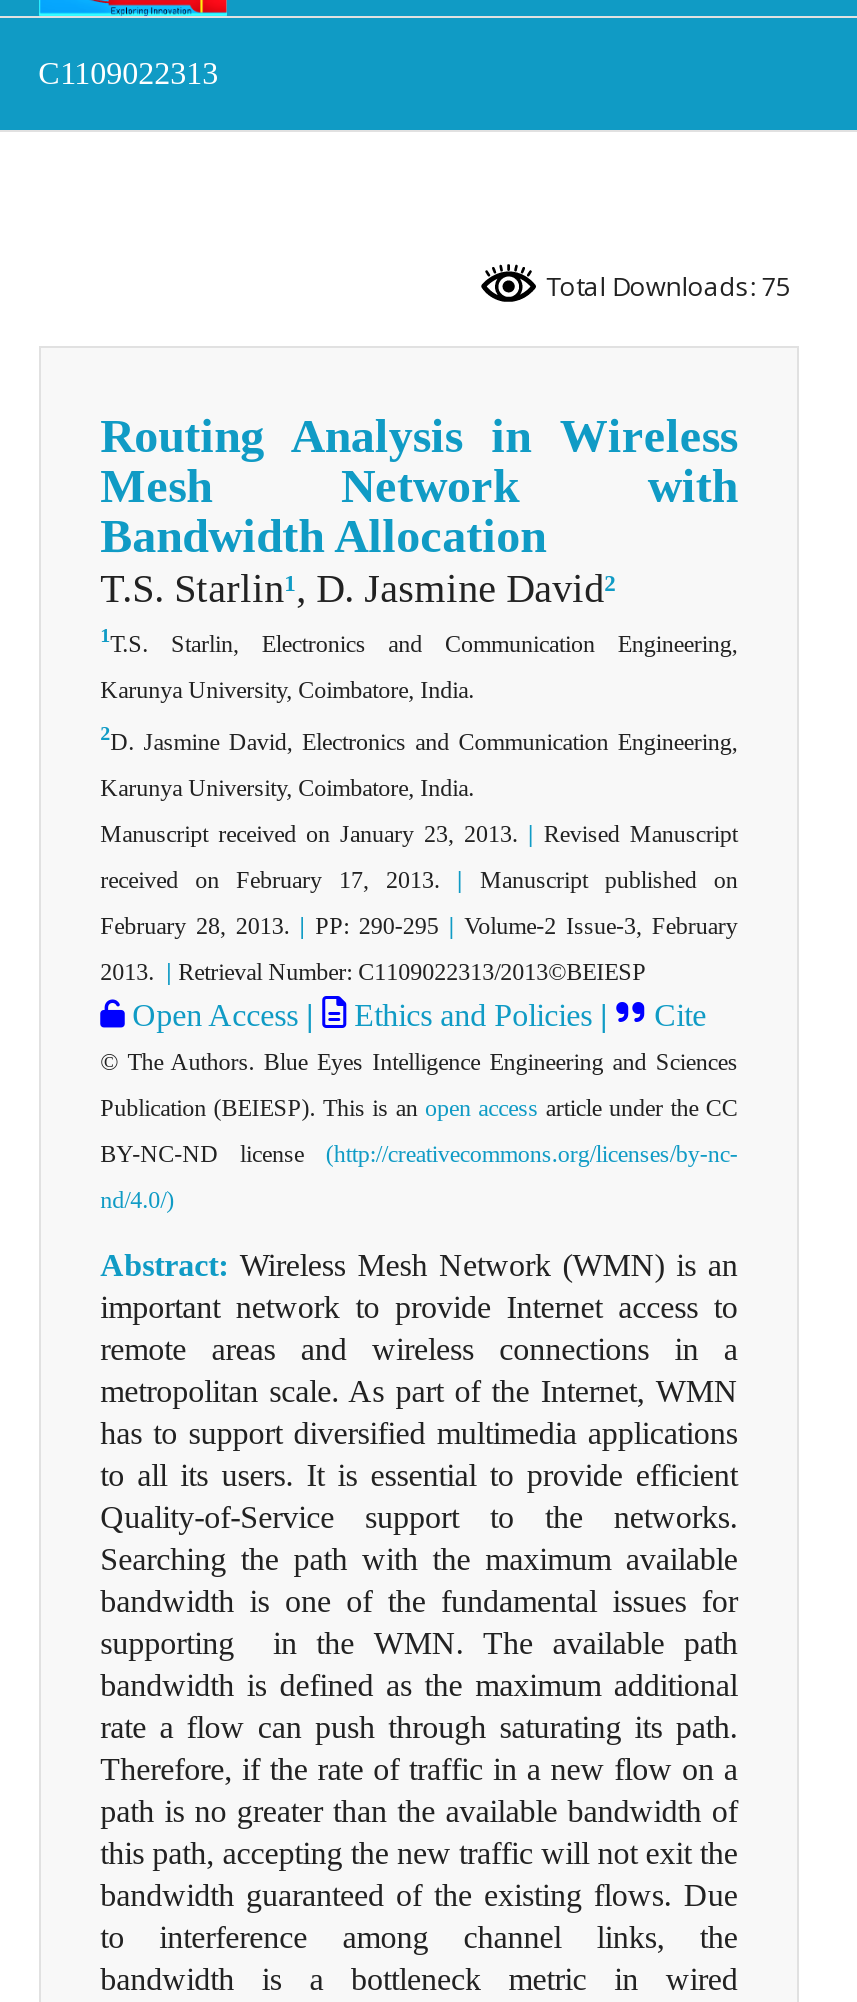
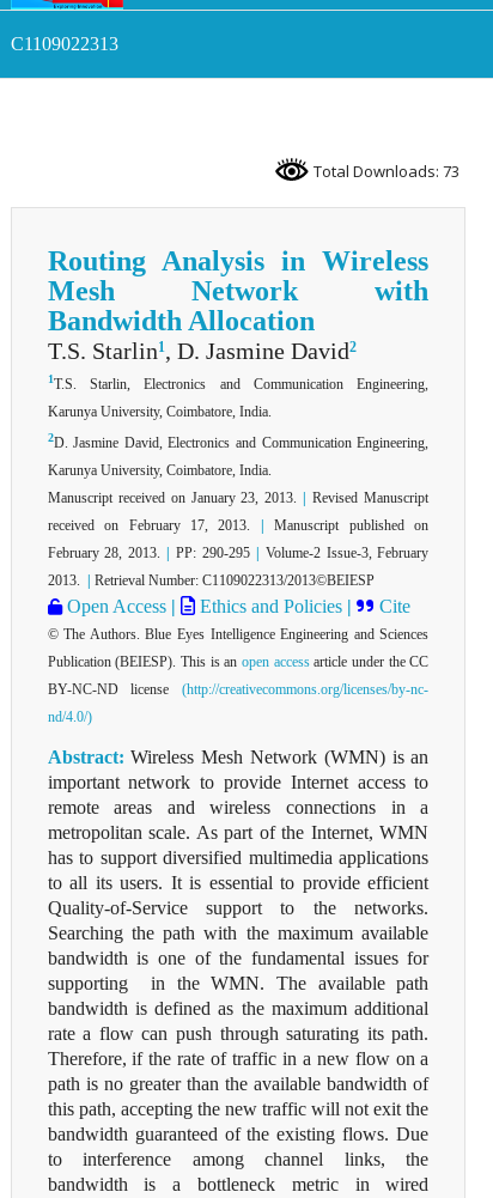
- Total Downloads: 75
+ Total Downloads: 73
